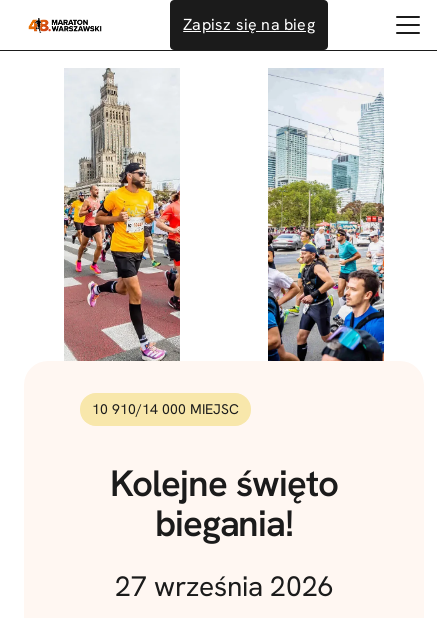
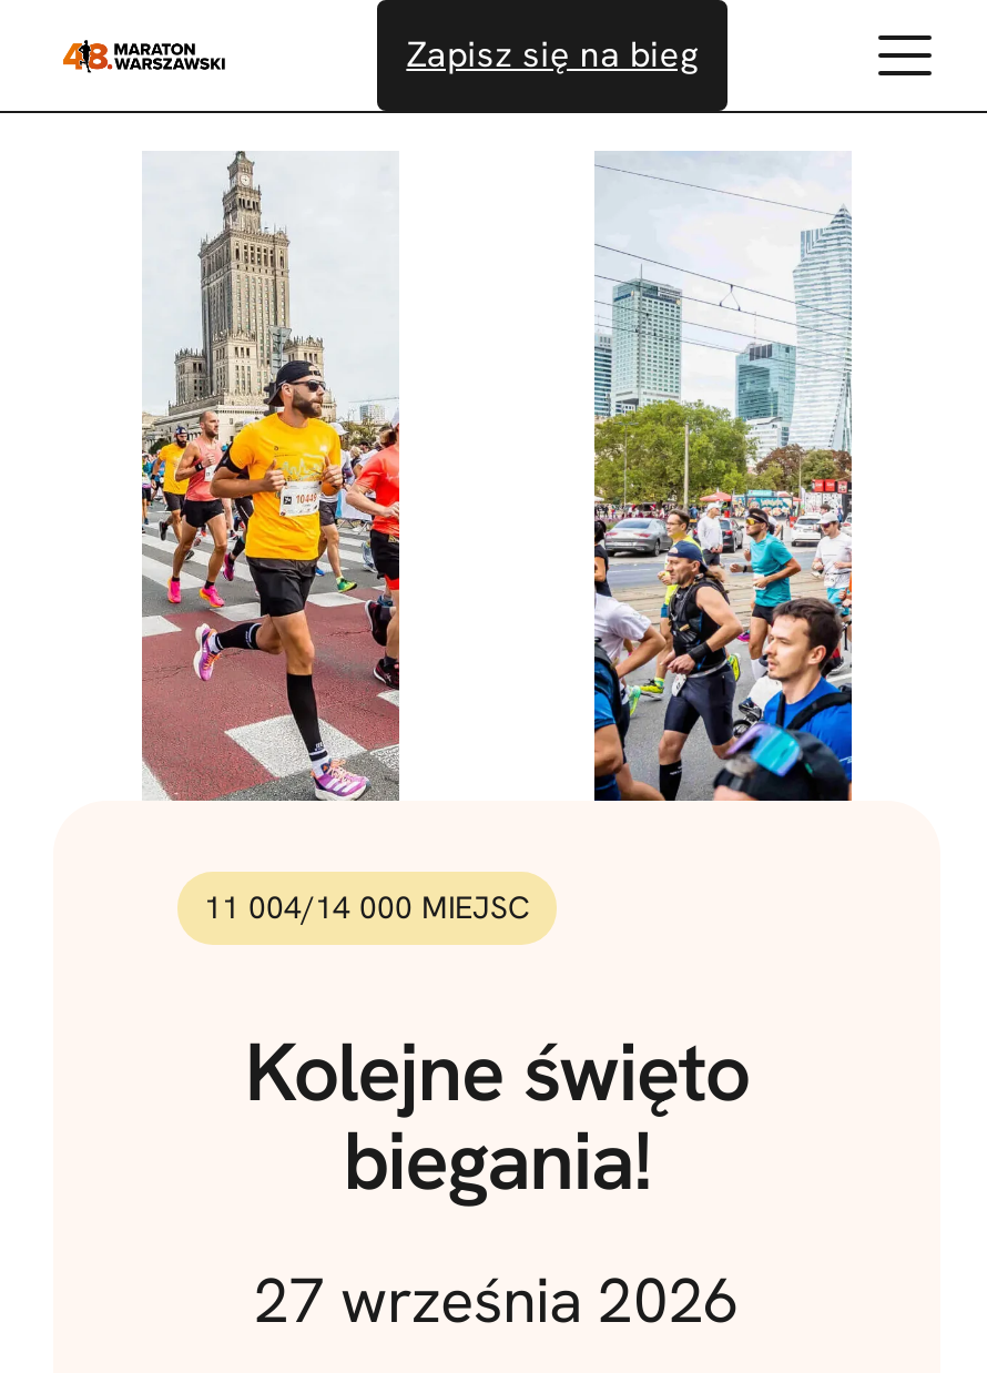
- 10 910/14 000 MIEJSC
+ 11 004/14 000 MIEJSC
